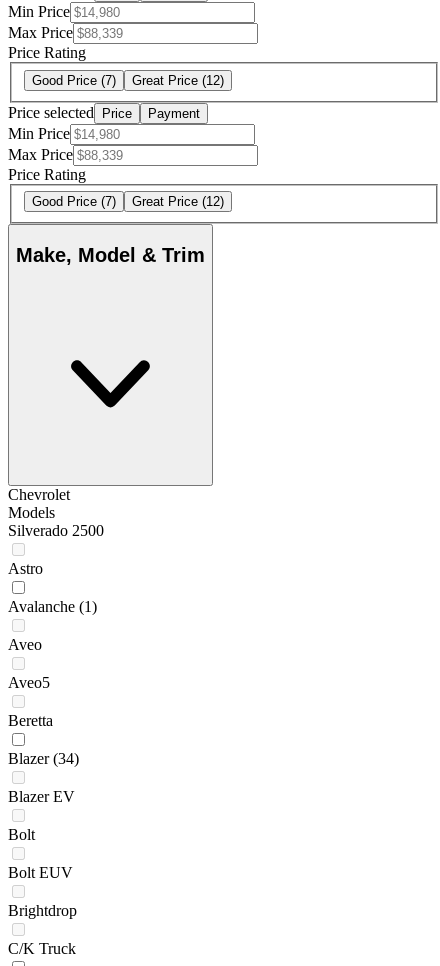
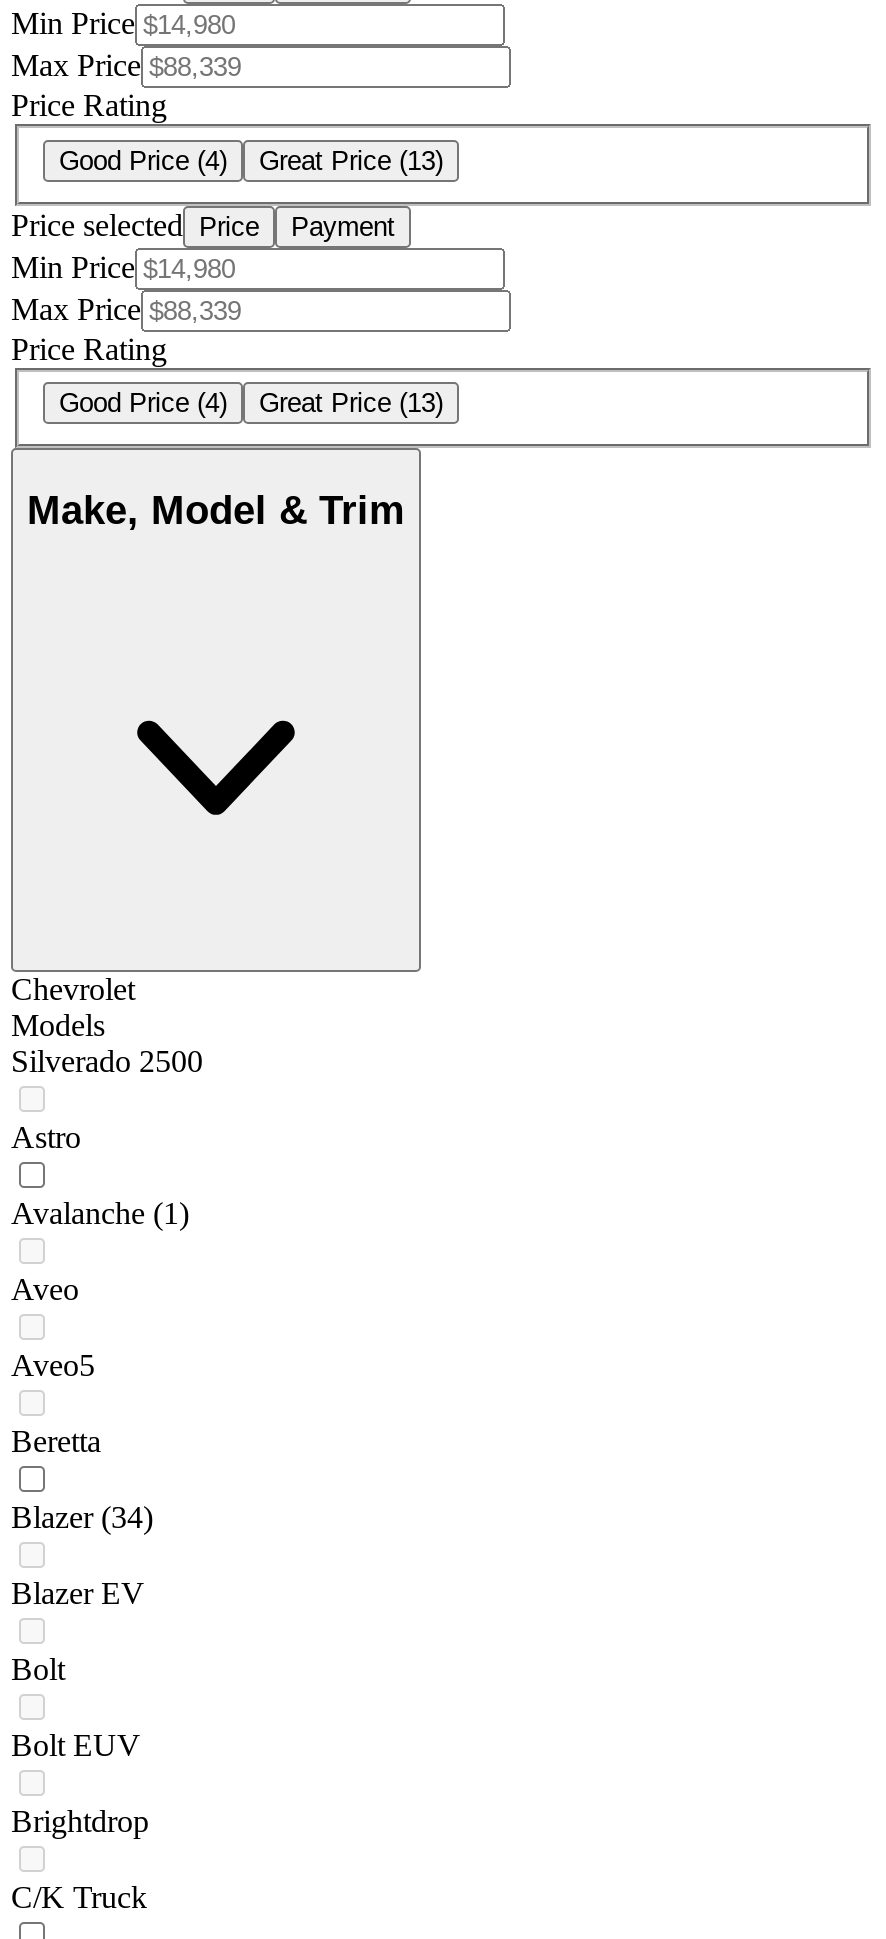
- Good Price (7)
+ Good Price (4)

- Great Price (12)
+ Great Price (13)

- Good Price (7)
+ Good Price (4)

- Great Price (12)
+ Great Price (13)
